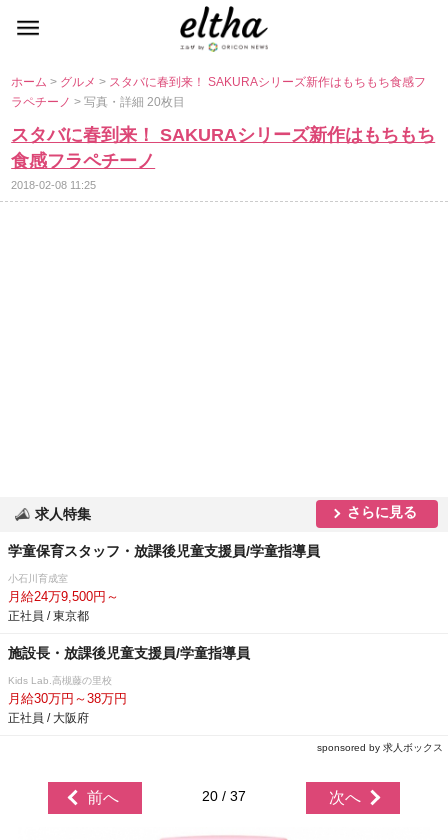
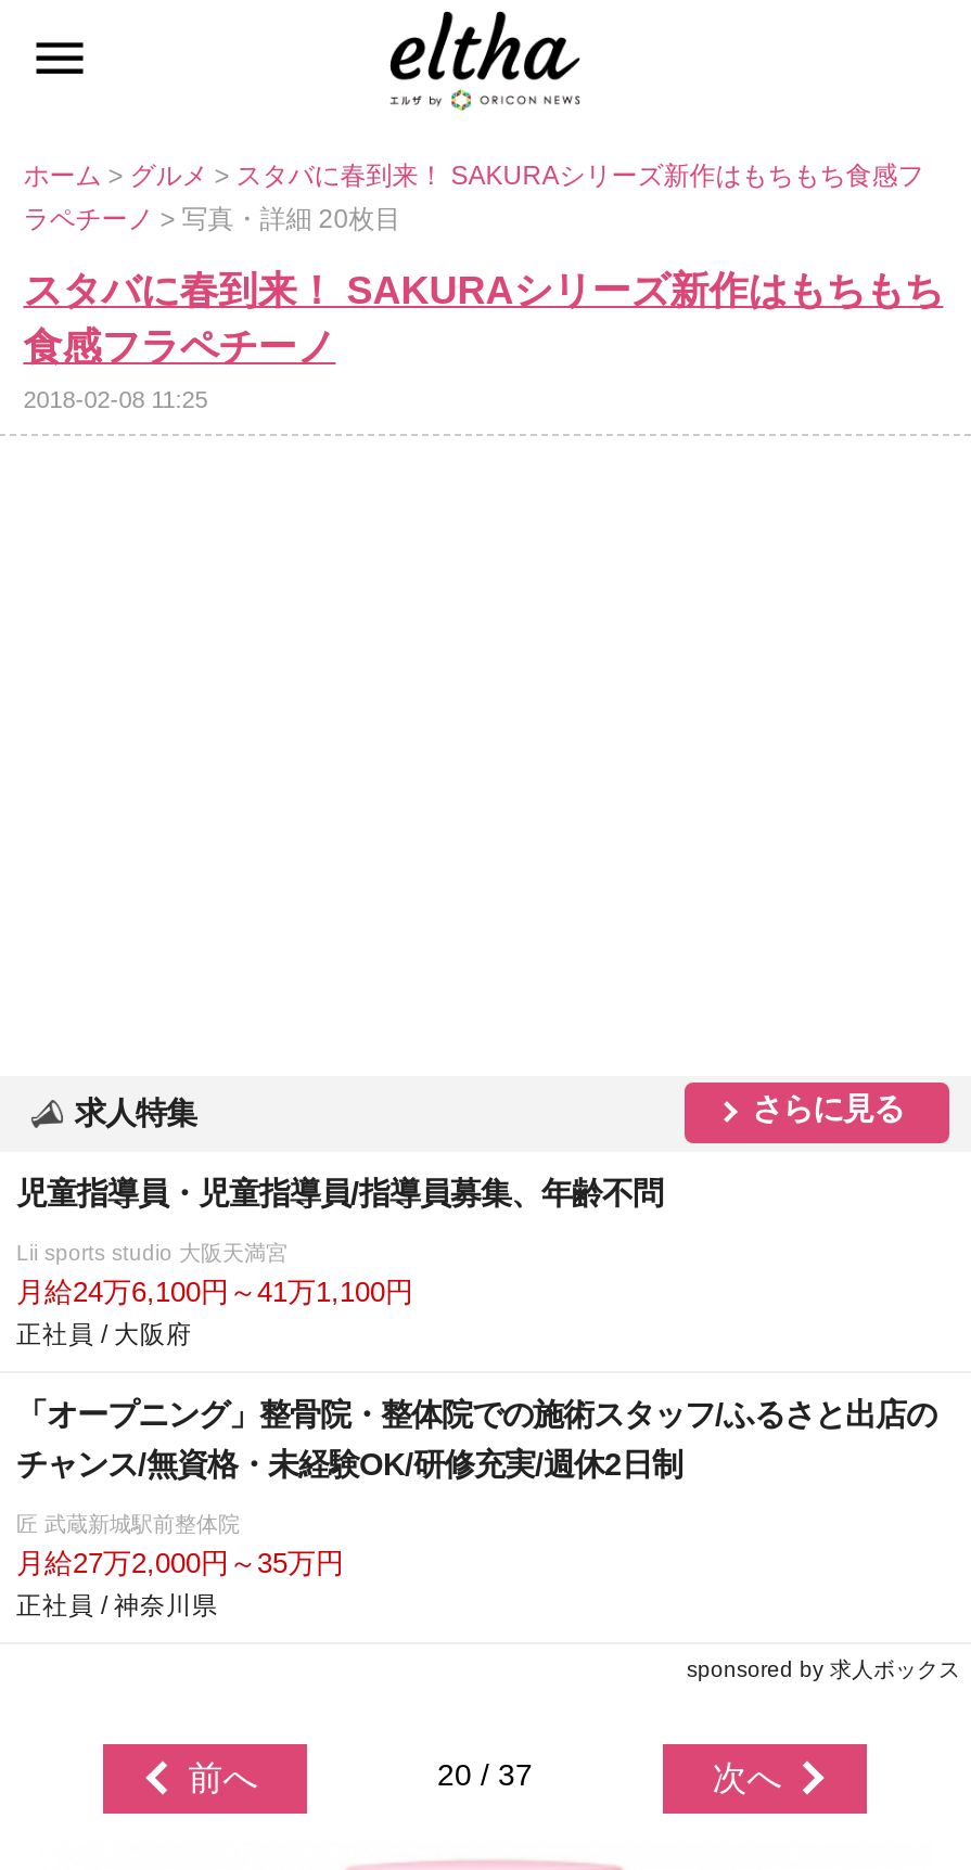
- 学童保育スタッフ・放課後児童支援員/学童指導員
- 小石川育成室
- 月給24万9,500円～
- 正社員 / 東京都
- 施設長・放課後児童支援員/学童指導員
- Kids Lab.高槻藤の里校
- 月給30万円～38万円
+ 児童指導員・児童指導員/指導員募集、年齢不問
+ Lii sports studio 大阪天満宮
+ 月給24万6,100円～41万1,100円

moved up: 正社員 / 大阪府

+ 「オープニング」整骨院・整体院での施術スタッフ/ふるさと出店の
+ チャンス/無資格・未経験OK/研修充実/週休2日制
+ 匠 武蔵新城駅前整体院
+ 月給27万2,000円～35万円
+ 正社員 / 神奈川県
